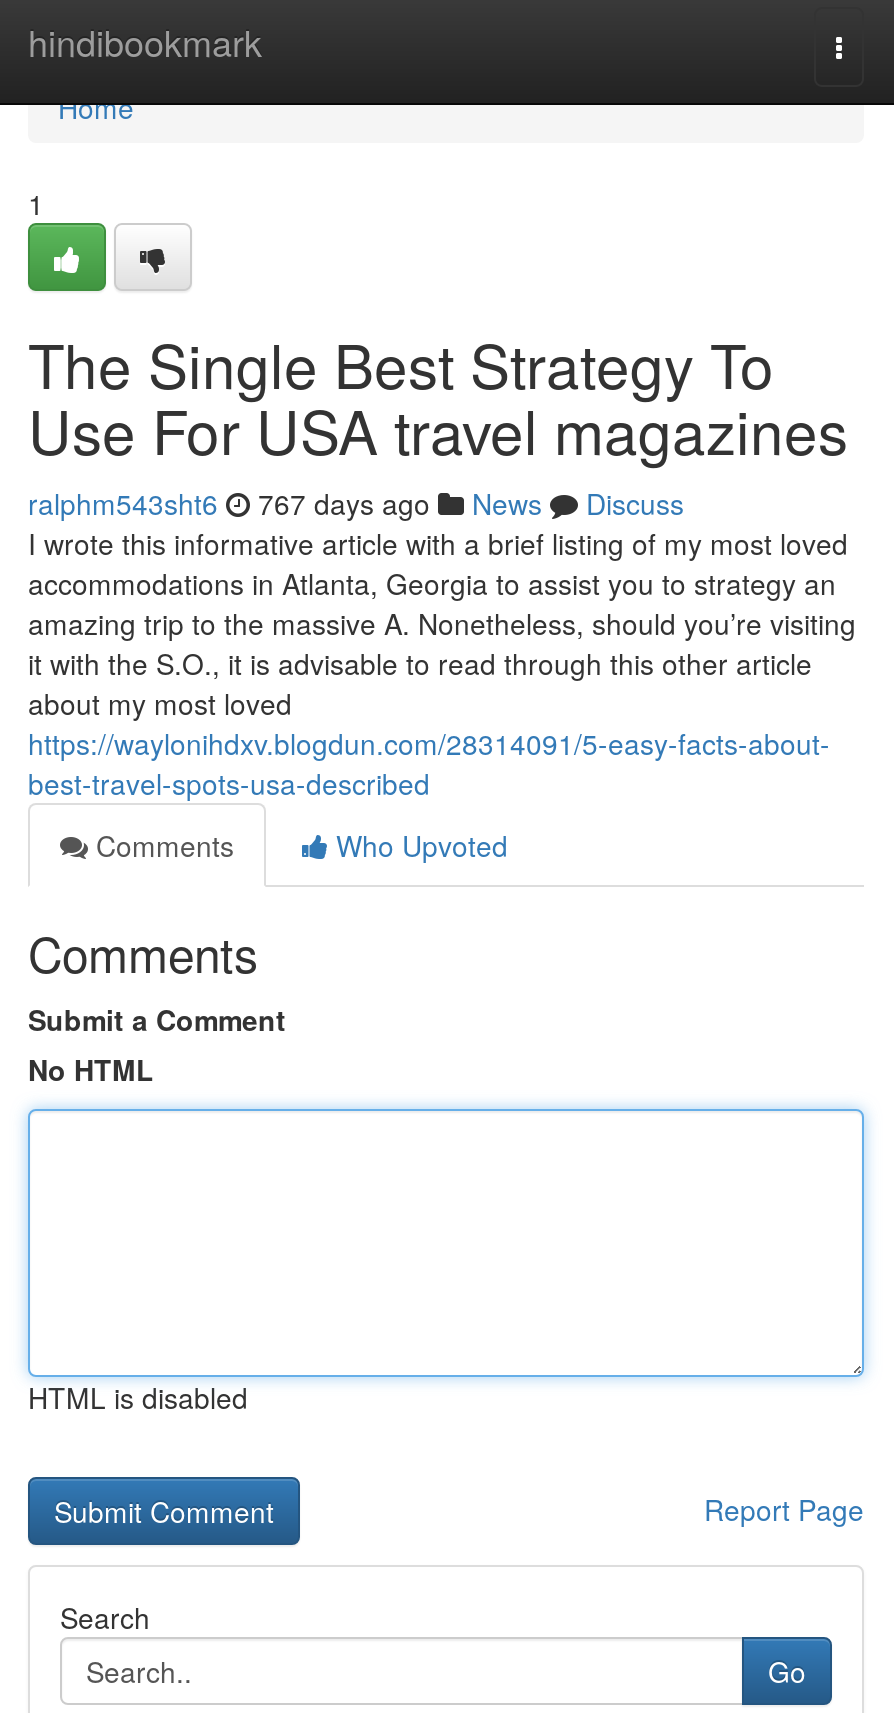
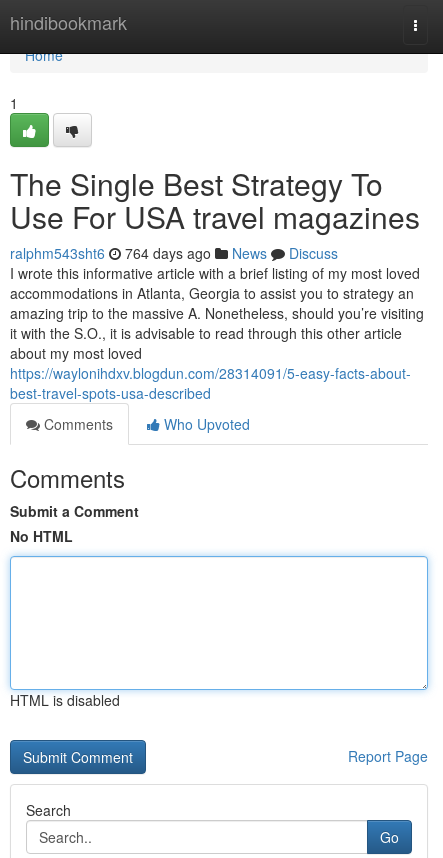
- ralphm543sht6 767 days ago News Discuss
+ ralphm543sht6 764 days ago News Discuss
